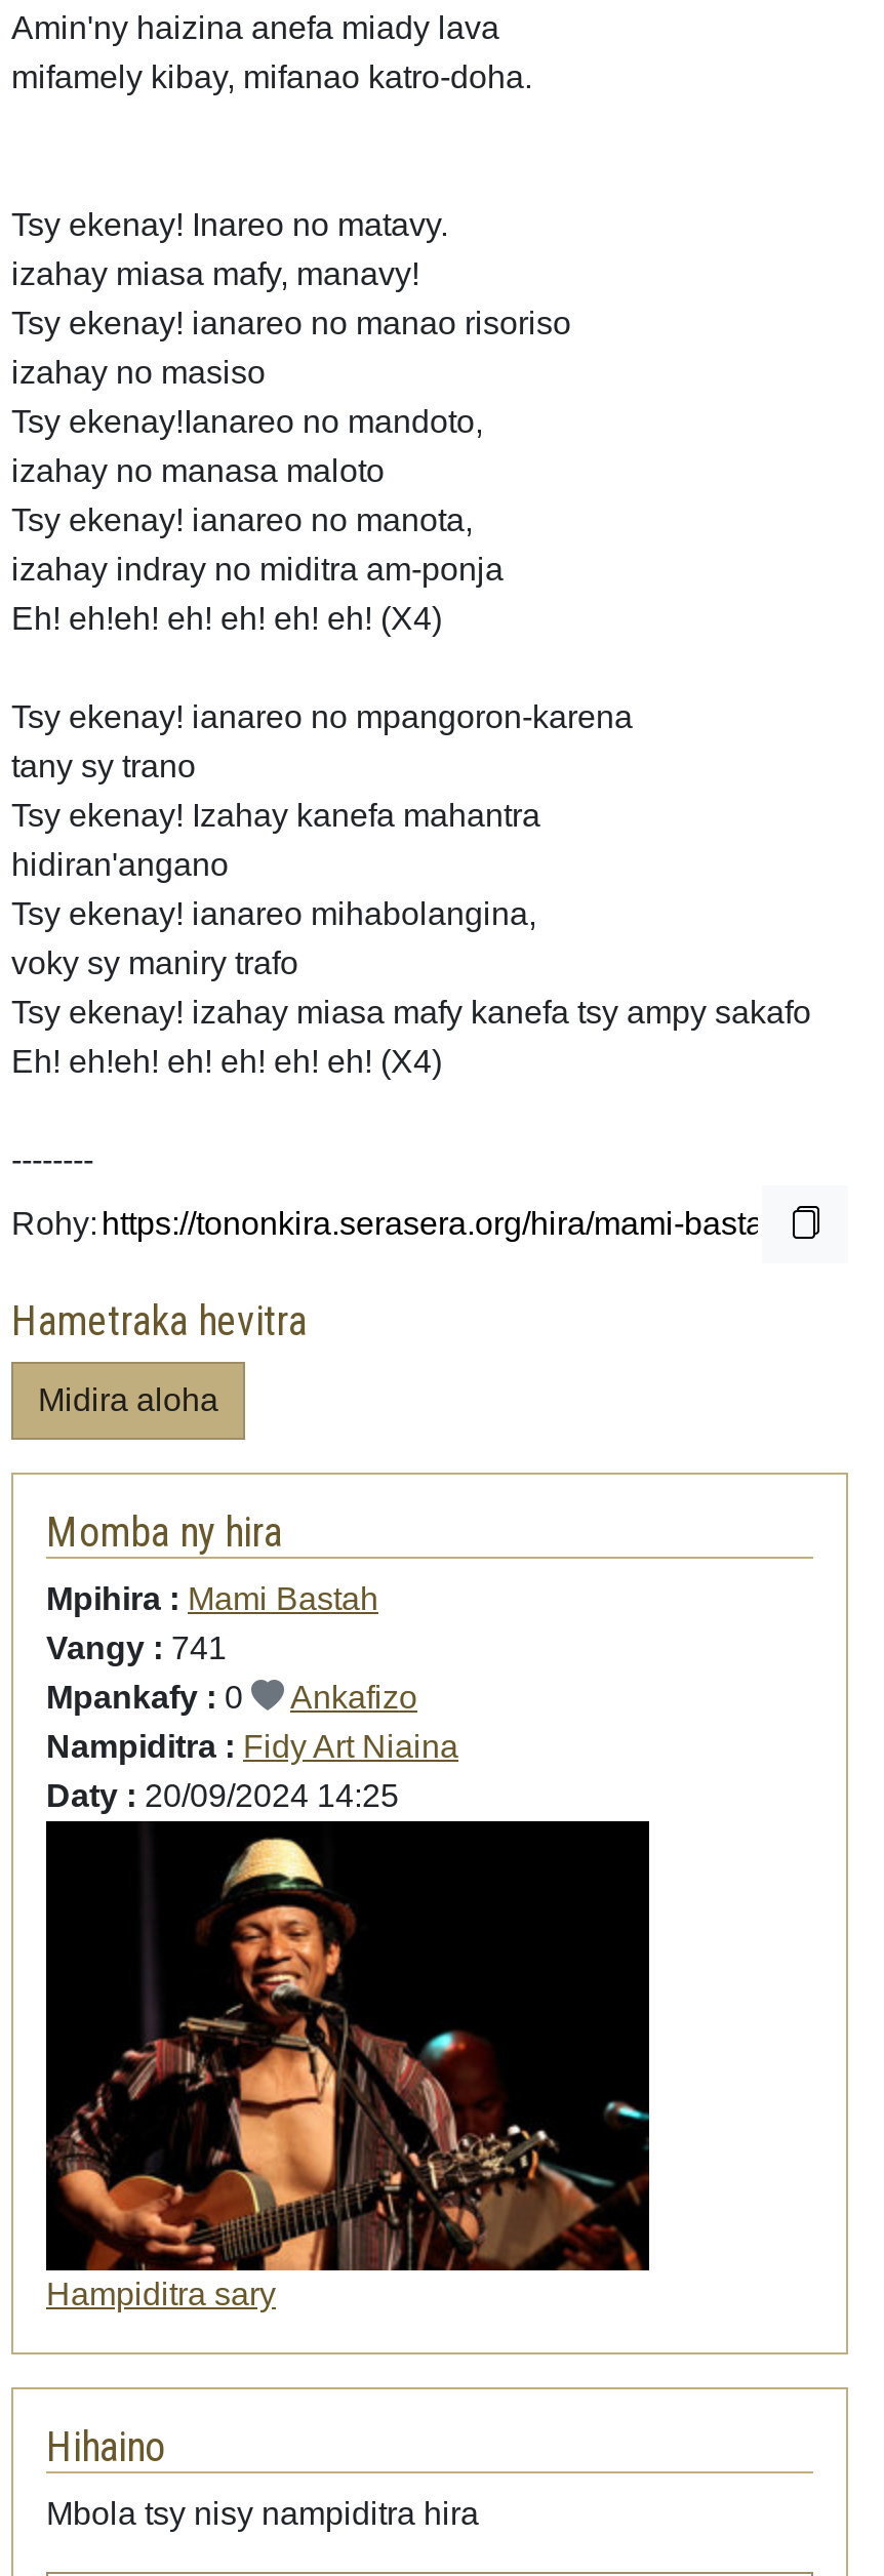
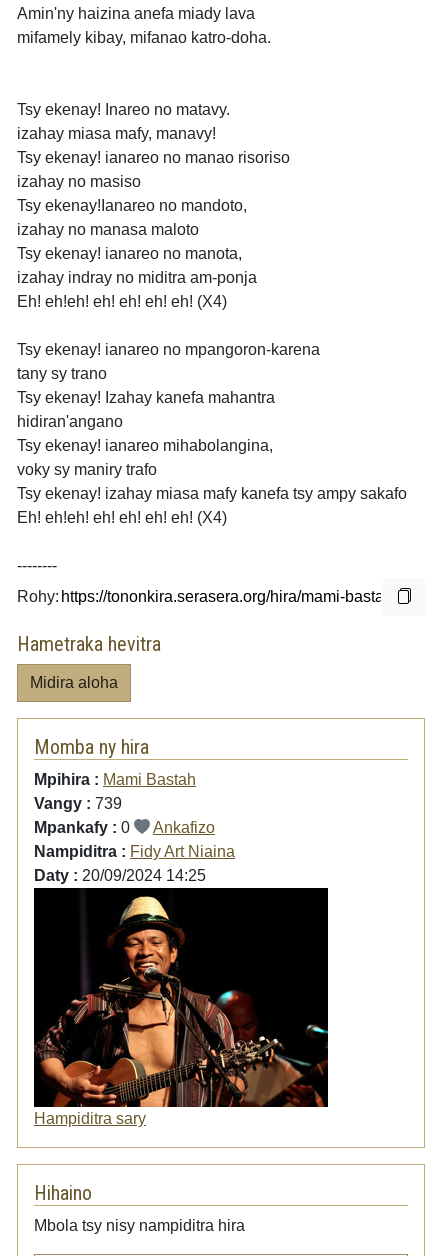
- Vangy : 741
+ Vangy : 739
